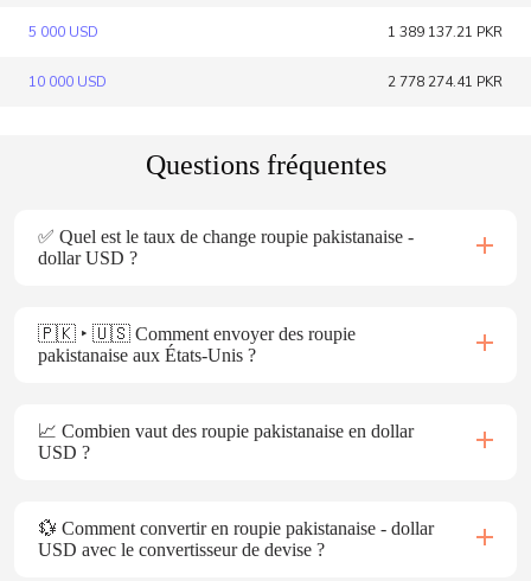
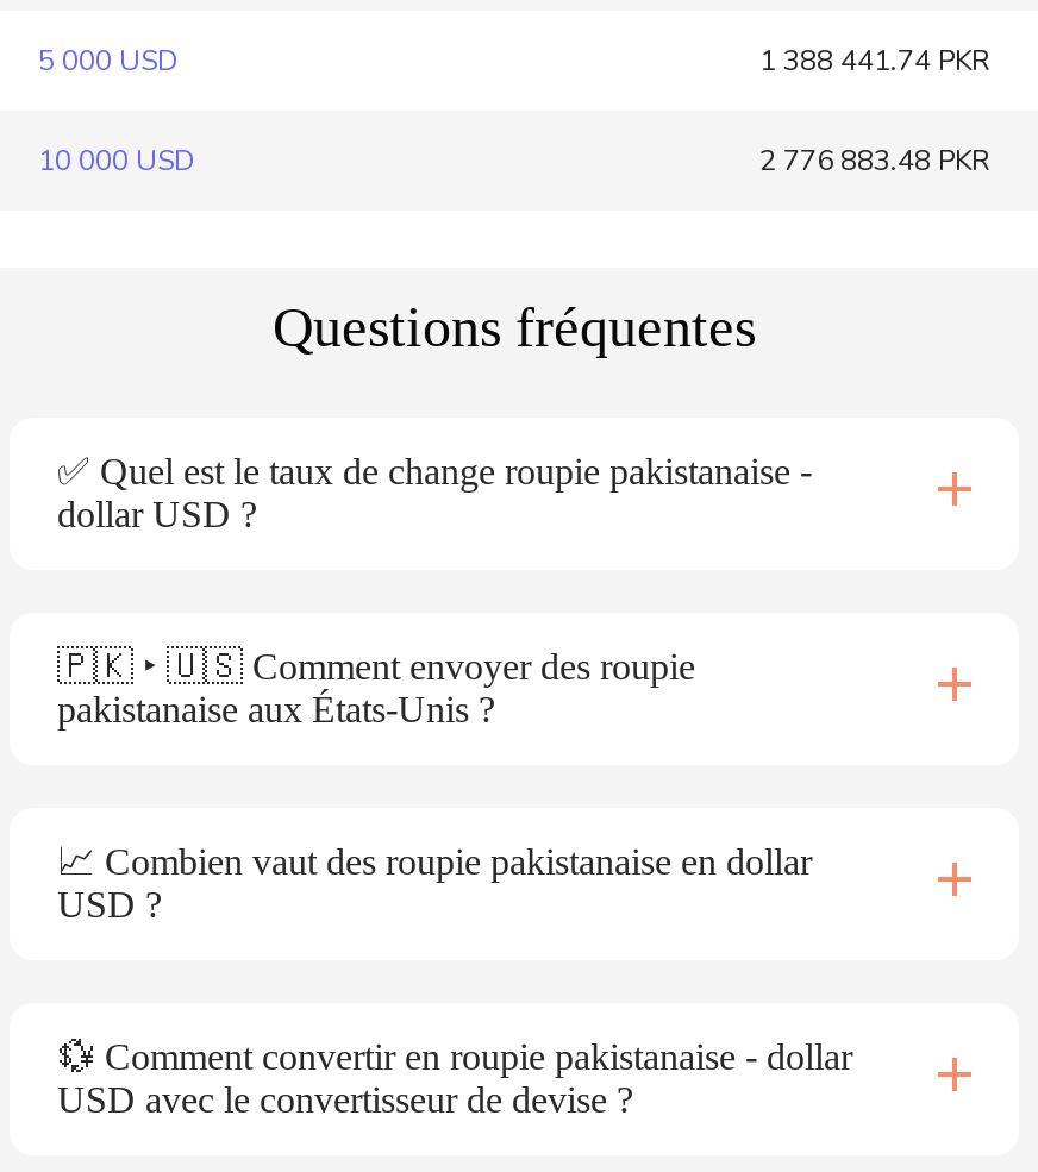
- 1 389 137.21 PKR
+ 1 388 441.74 PKR

- 2 778 274.41 PKR
+ 2 776 883.48 PKR
